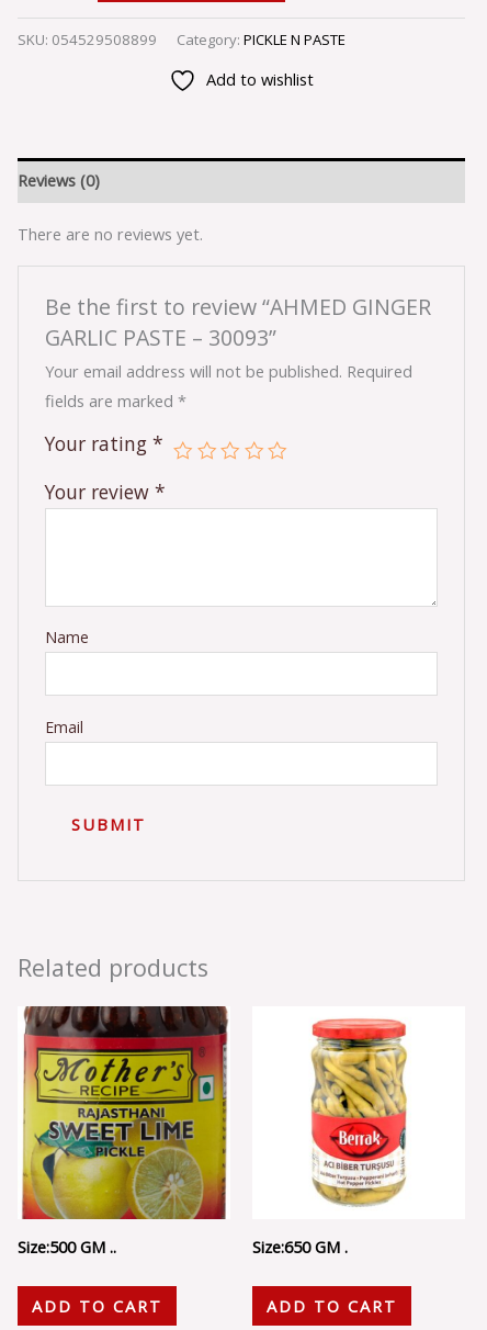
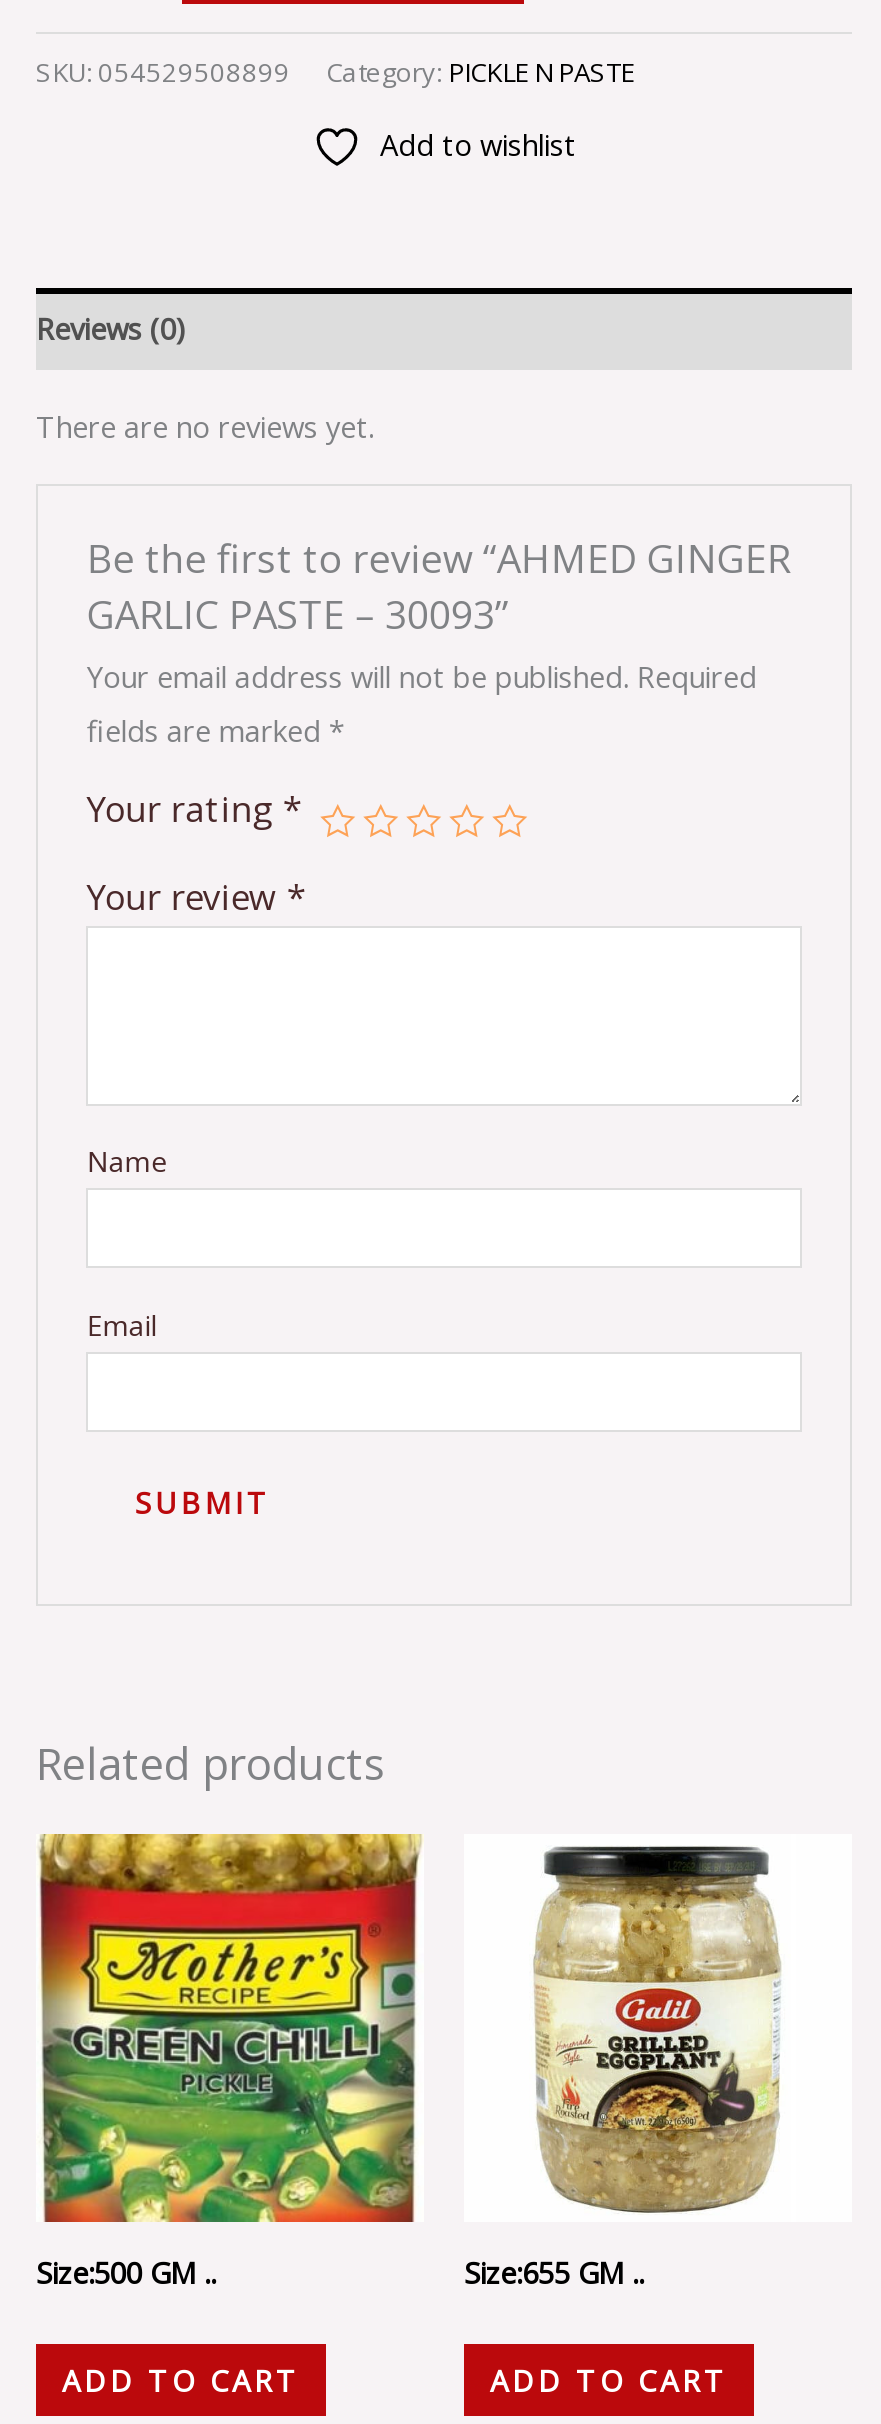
- [image]
- Size:650 GM .
+ [image]
+ Size:655 GM ..

- [image]
+ [image]
